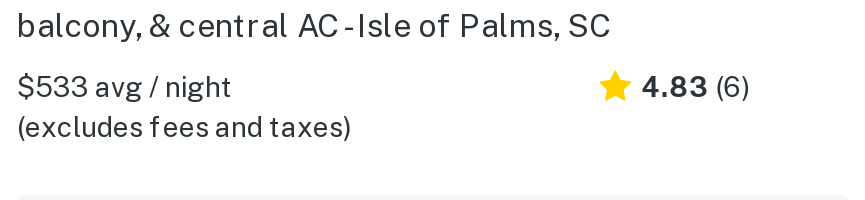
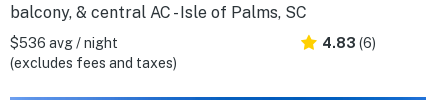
- $533 avg / night
+ $536 avg / night
